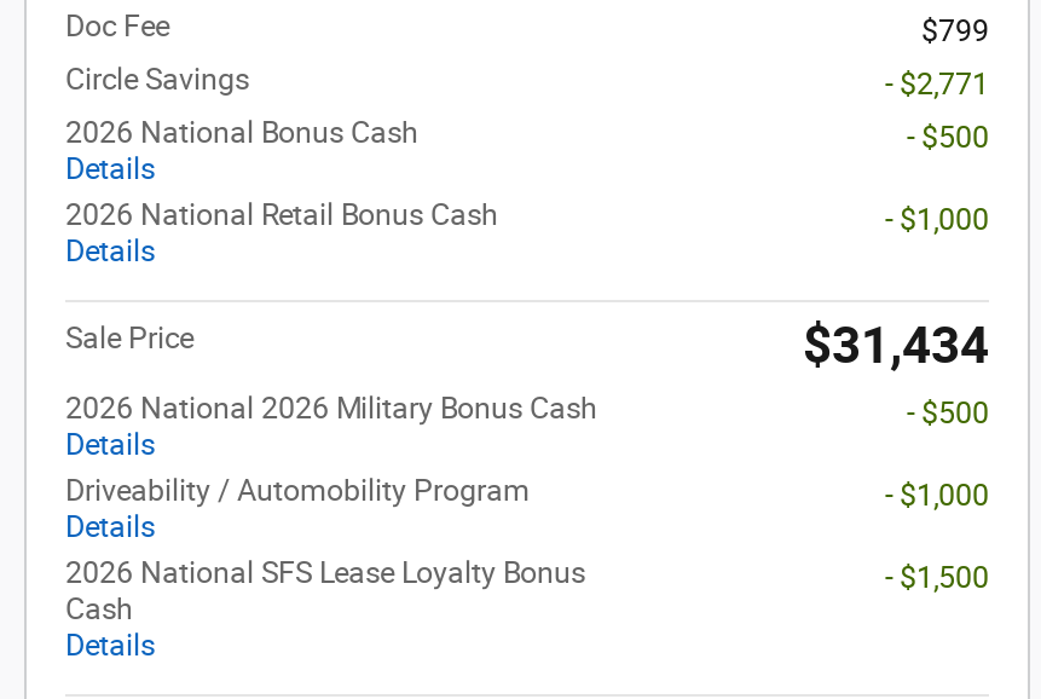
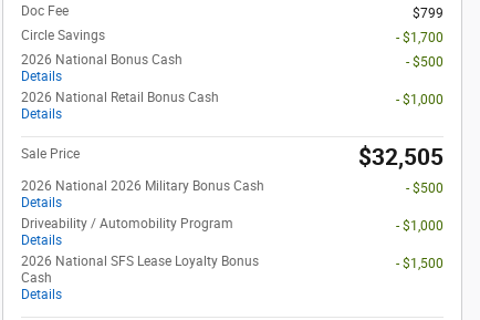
- - $2,771
+ - $1,700

- $31,434
+ $32,505
